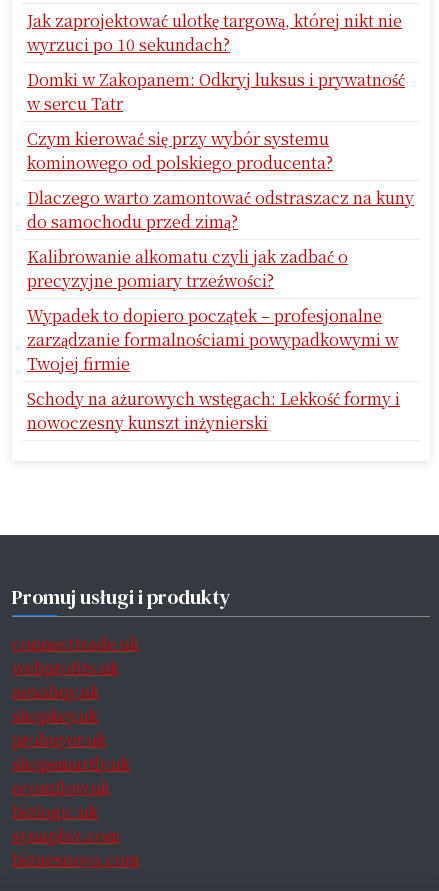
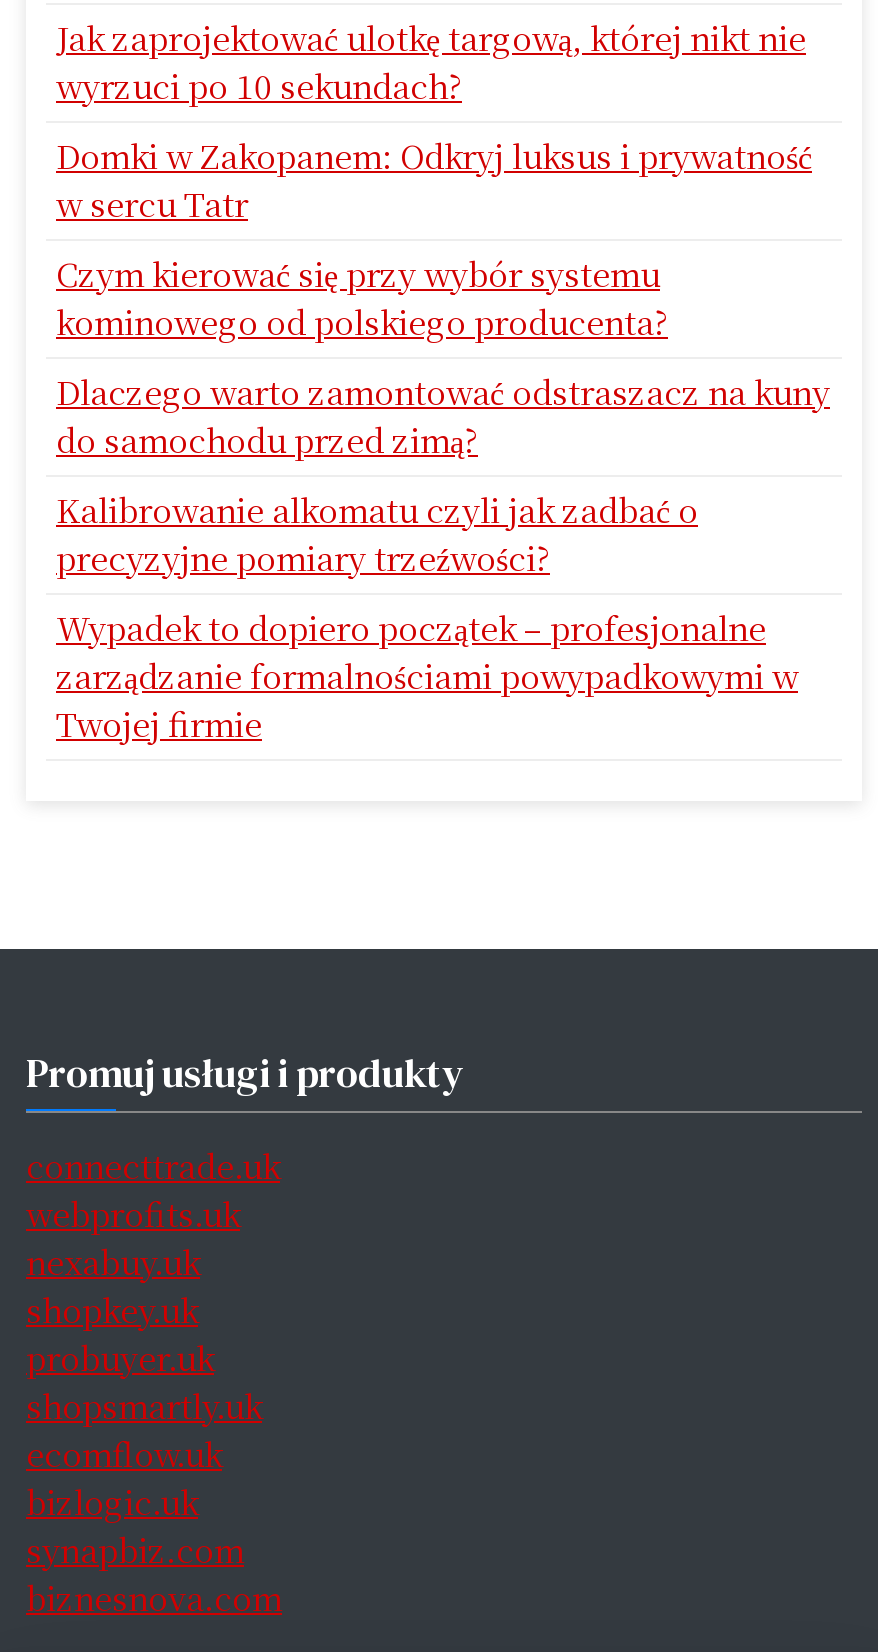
- Schody na ażurowych wstęgach: Lekkość formy i
- nowoczesny kunszt inżynierski
